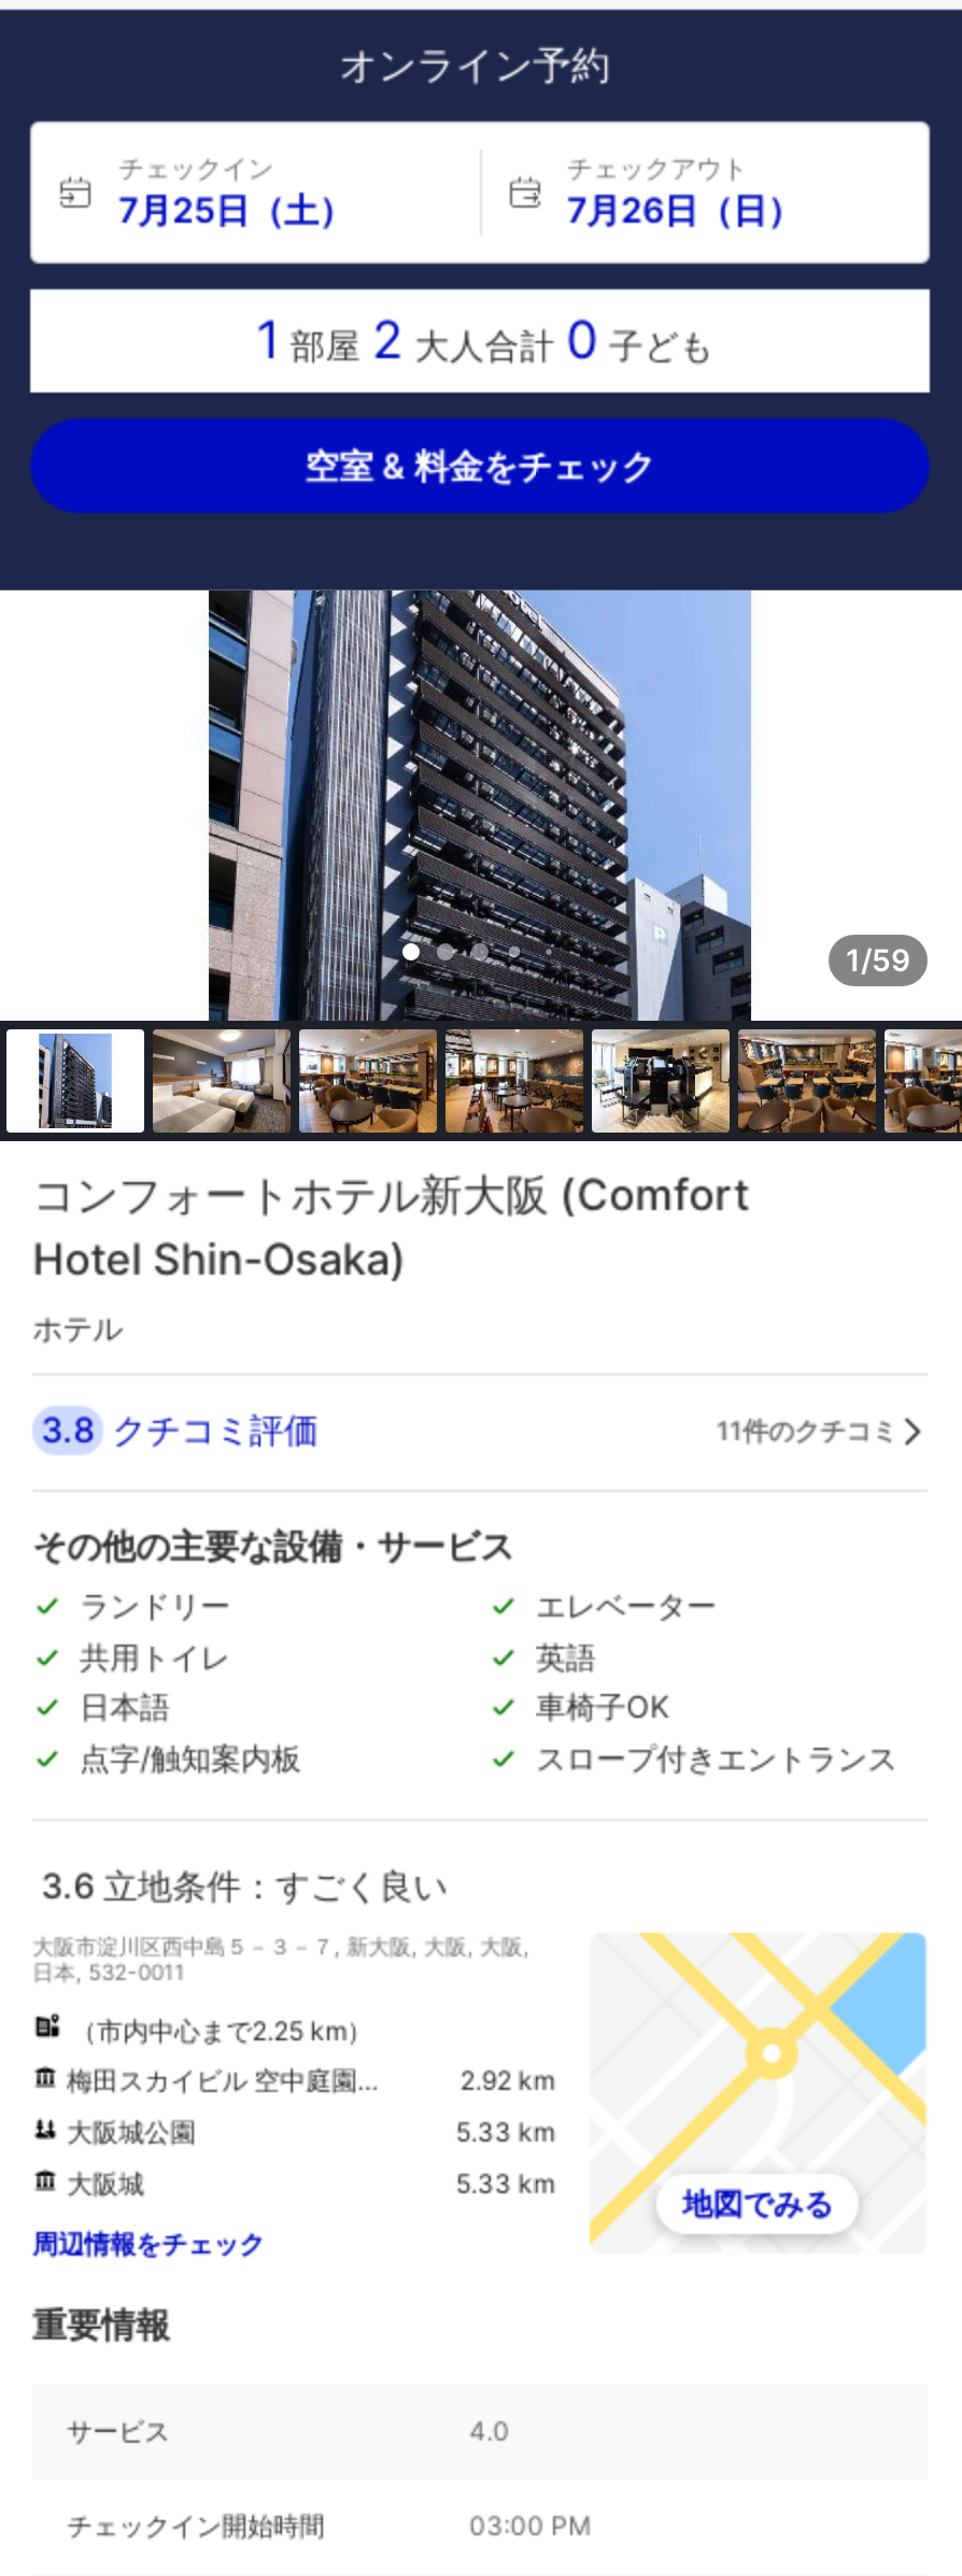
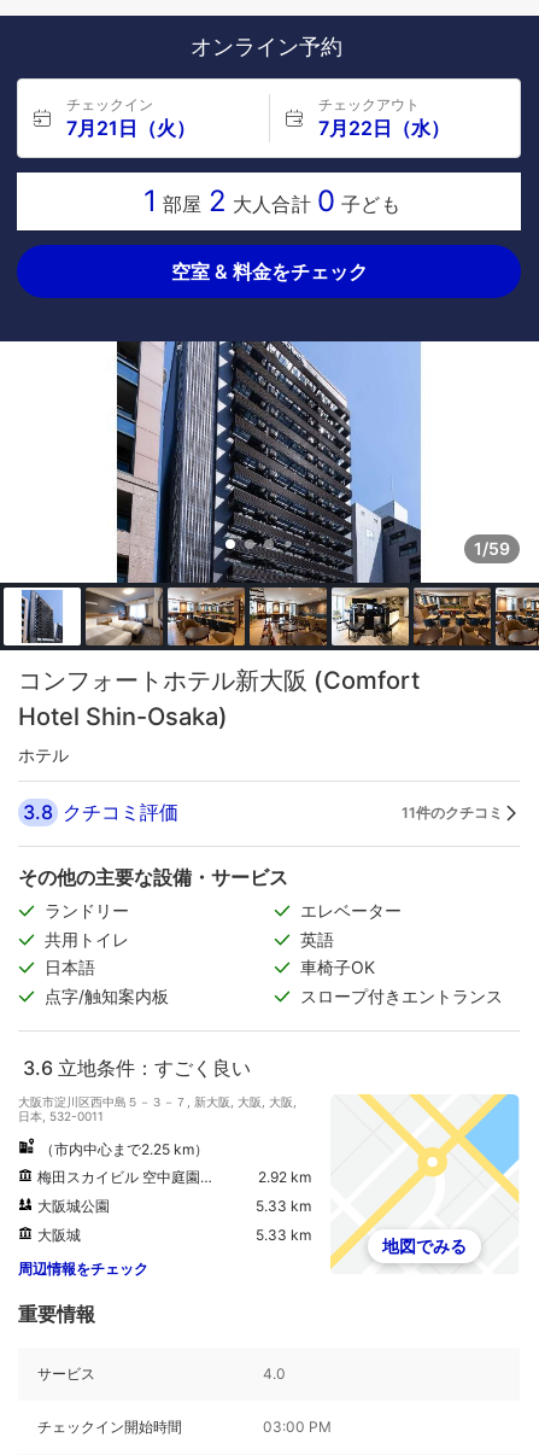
- 7月25日（土）
+ 7月21日（火）

- 7月26日（日）
+ 7月22日（水）
